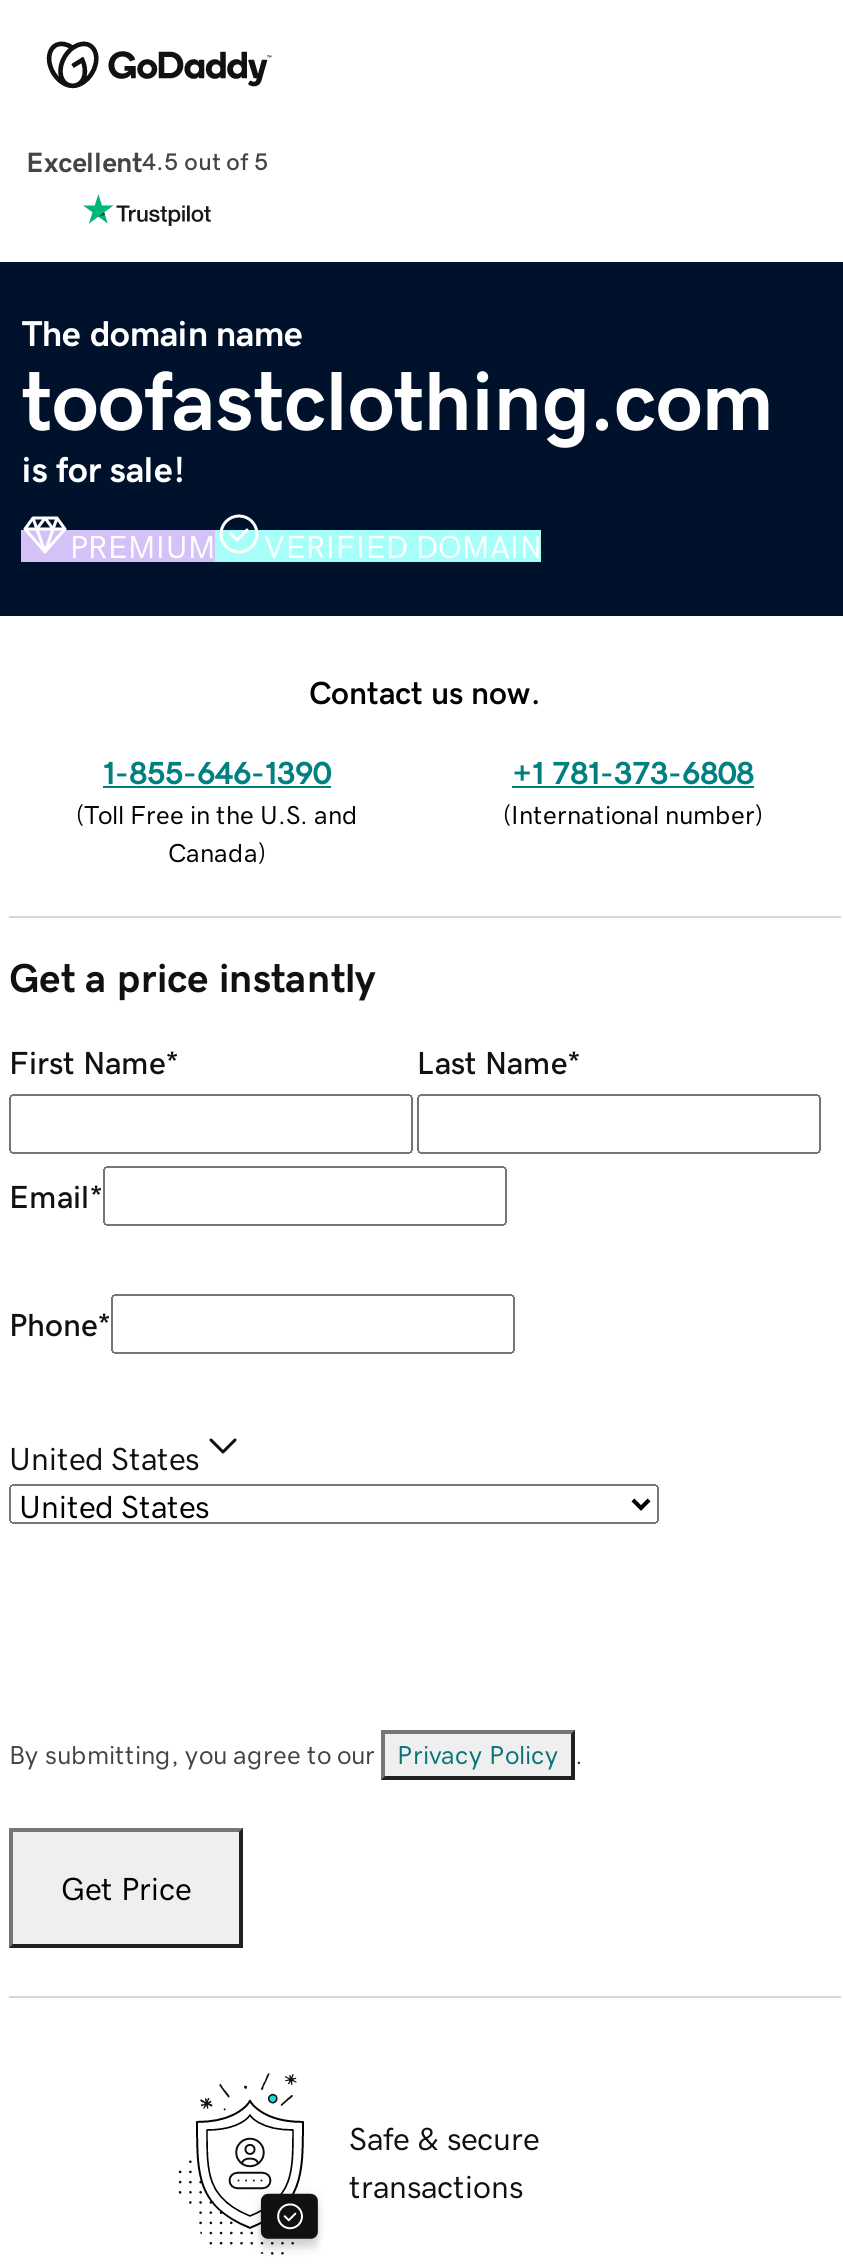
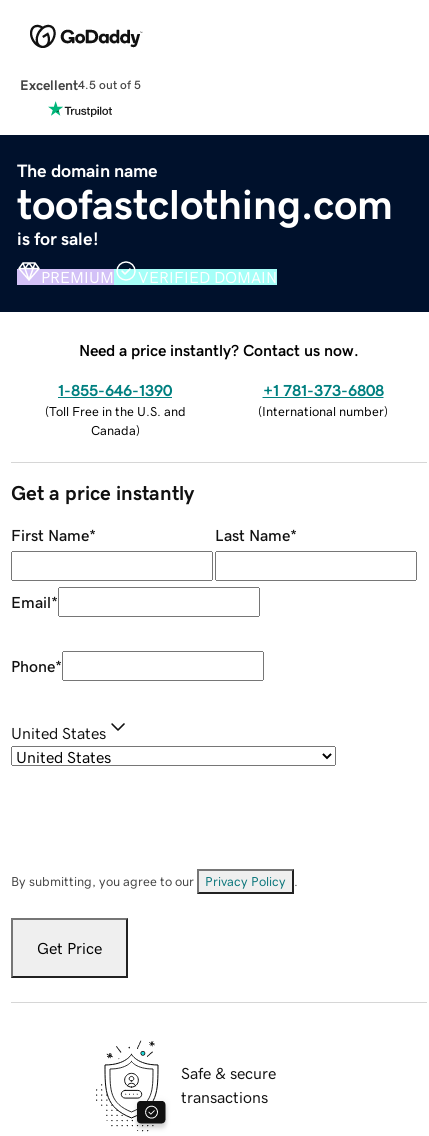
- Contact us now.
+ Need a price instantly? Contact us now.
